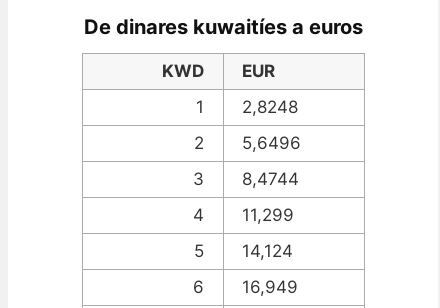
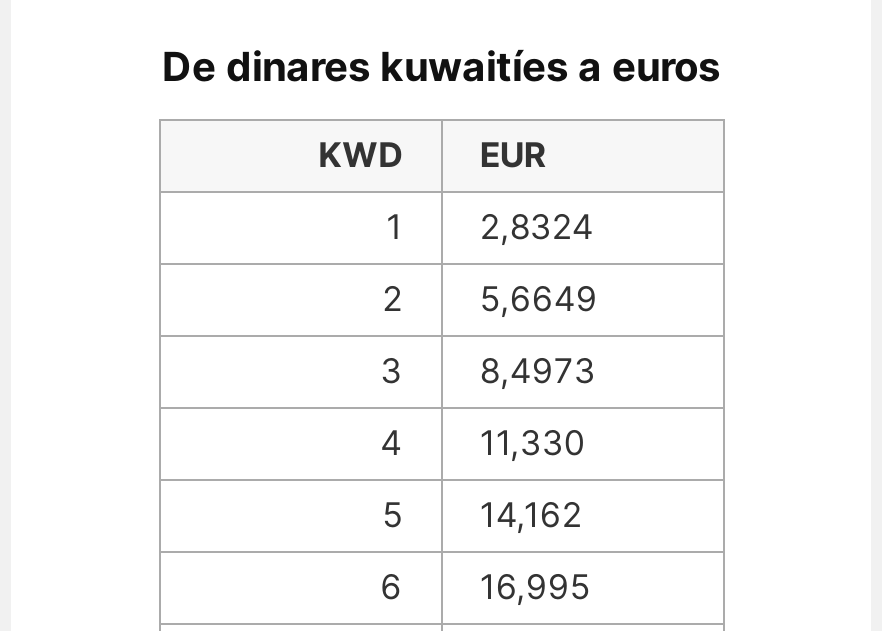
- 1 2,8248
+ 1 2,8324

- 2 5,6496
+ 2 5,6649

- 3 8,4744
+ 3 8,4973

- 4 11,299
+ 4 11,330

- 5 14,124
+ 5 14,162

- 6 16,949
+ 6 16,995
